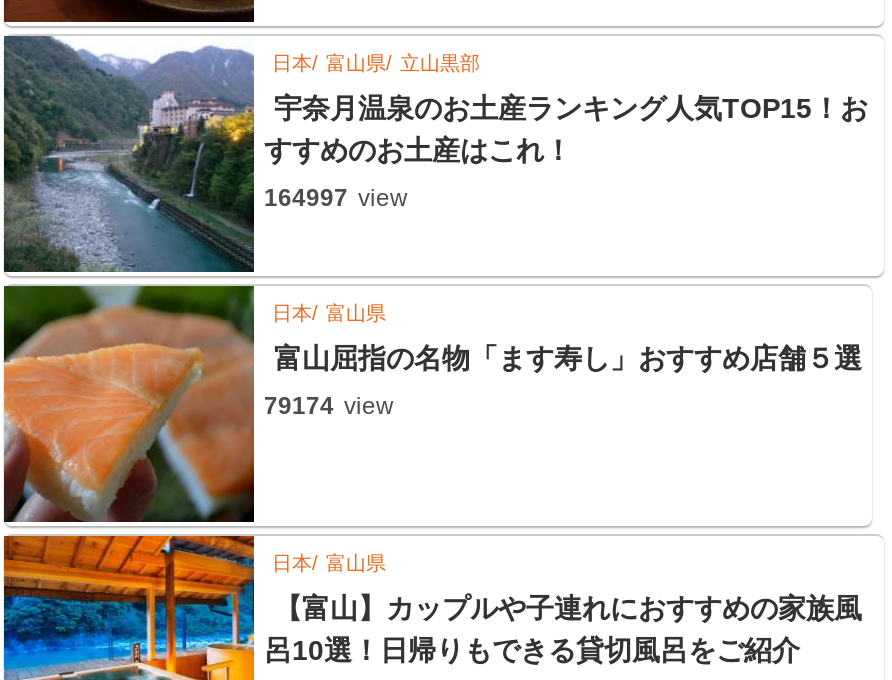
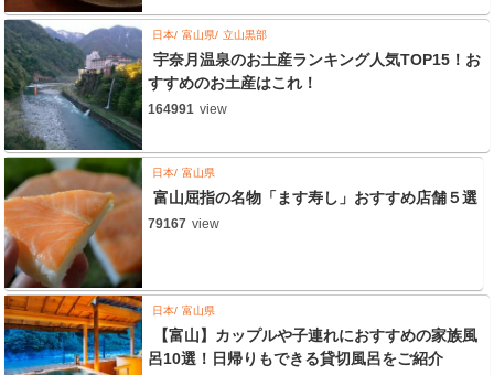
- 164997 view
+ 164991 view

- 79174 view
+ 79167 view
